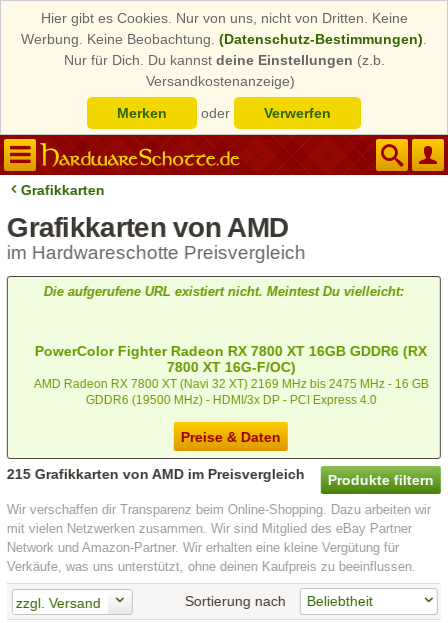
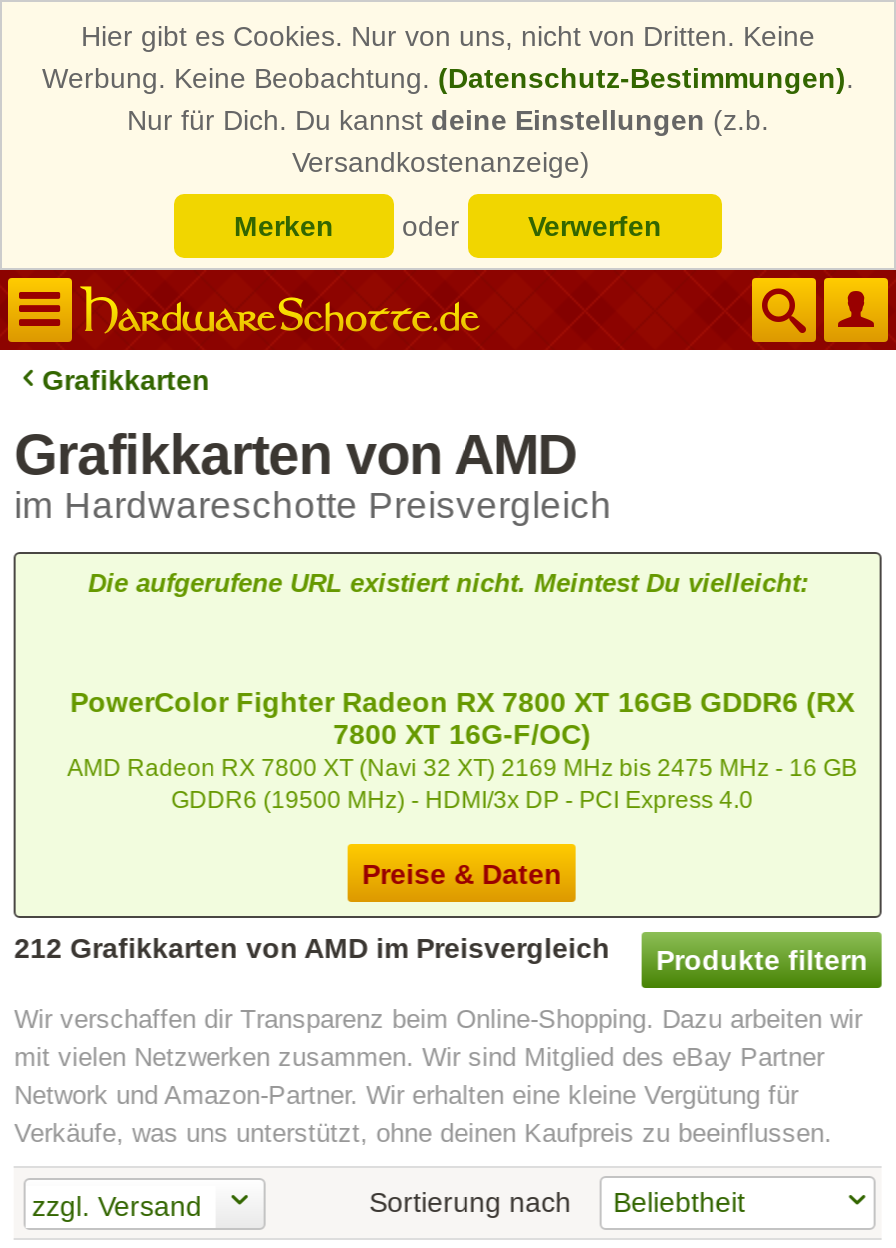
- 215 Grafikkarten von AMD im Preisvergleich
+ 212 Grafikkarten von AMD im Preisvergleich
